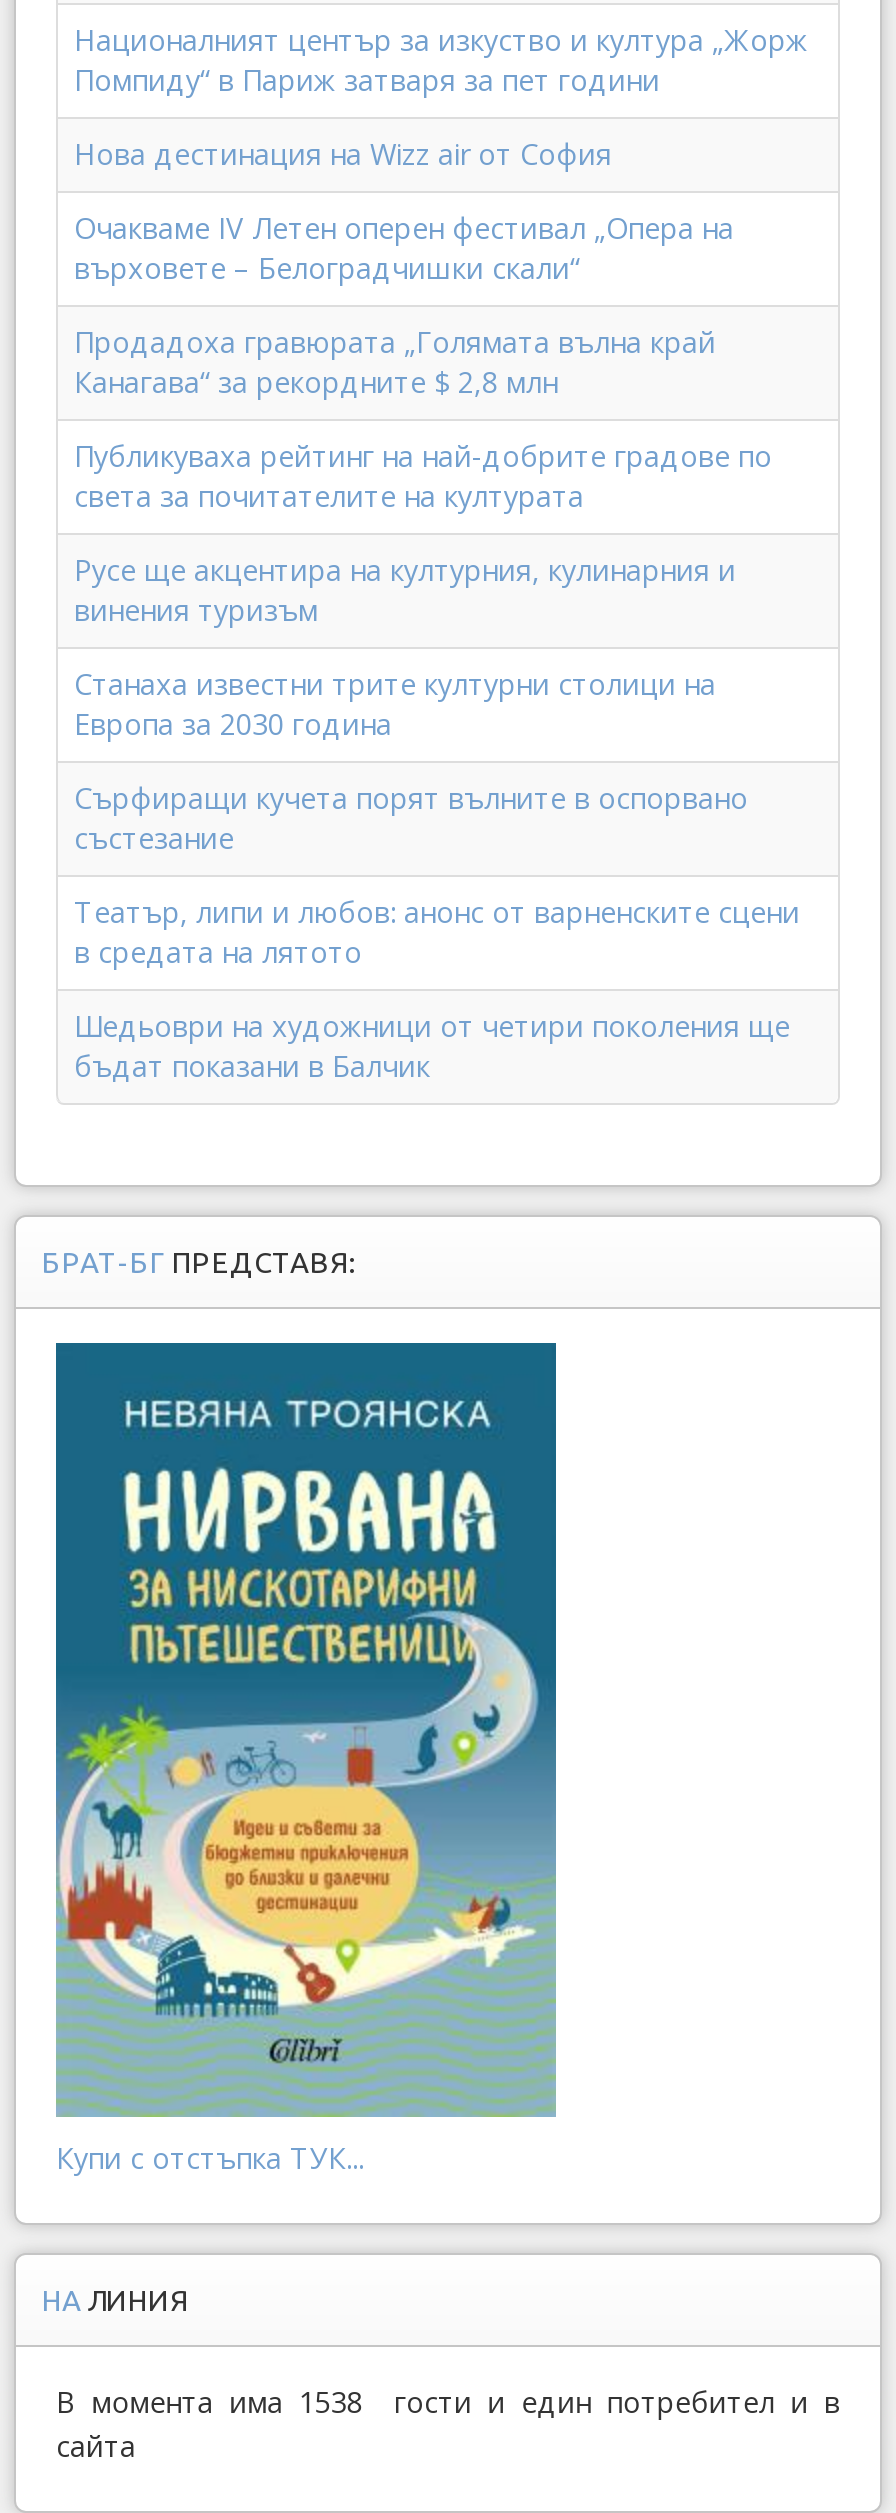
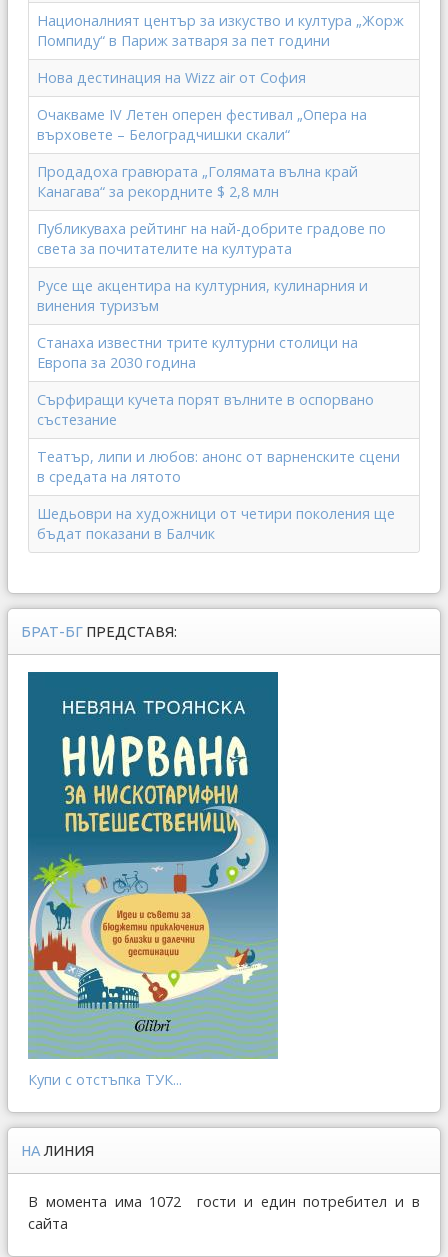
- В момента има 1538 гости и един потребител и в
+ В момента има 1072 гости и един потребител и в
